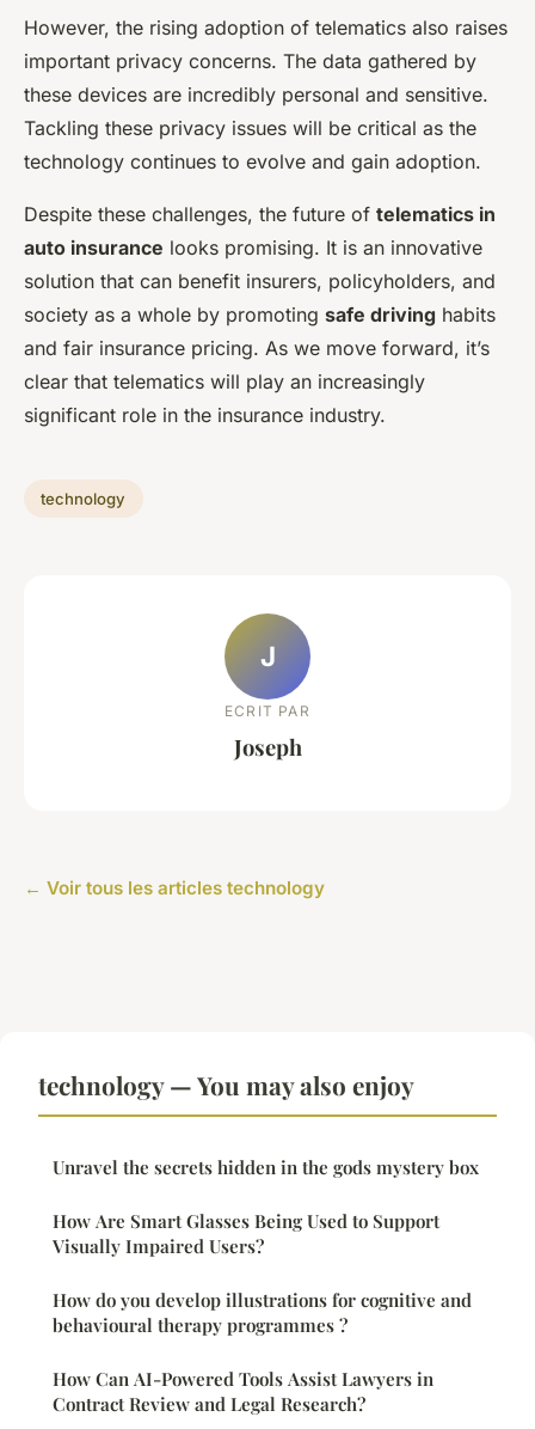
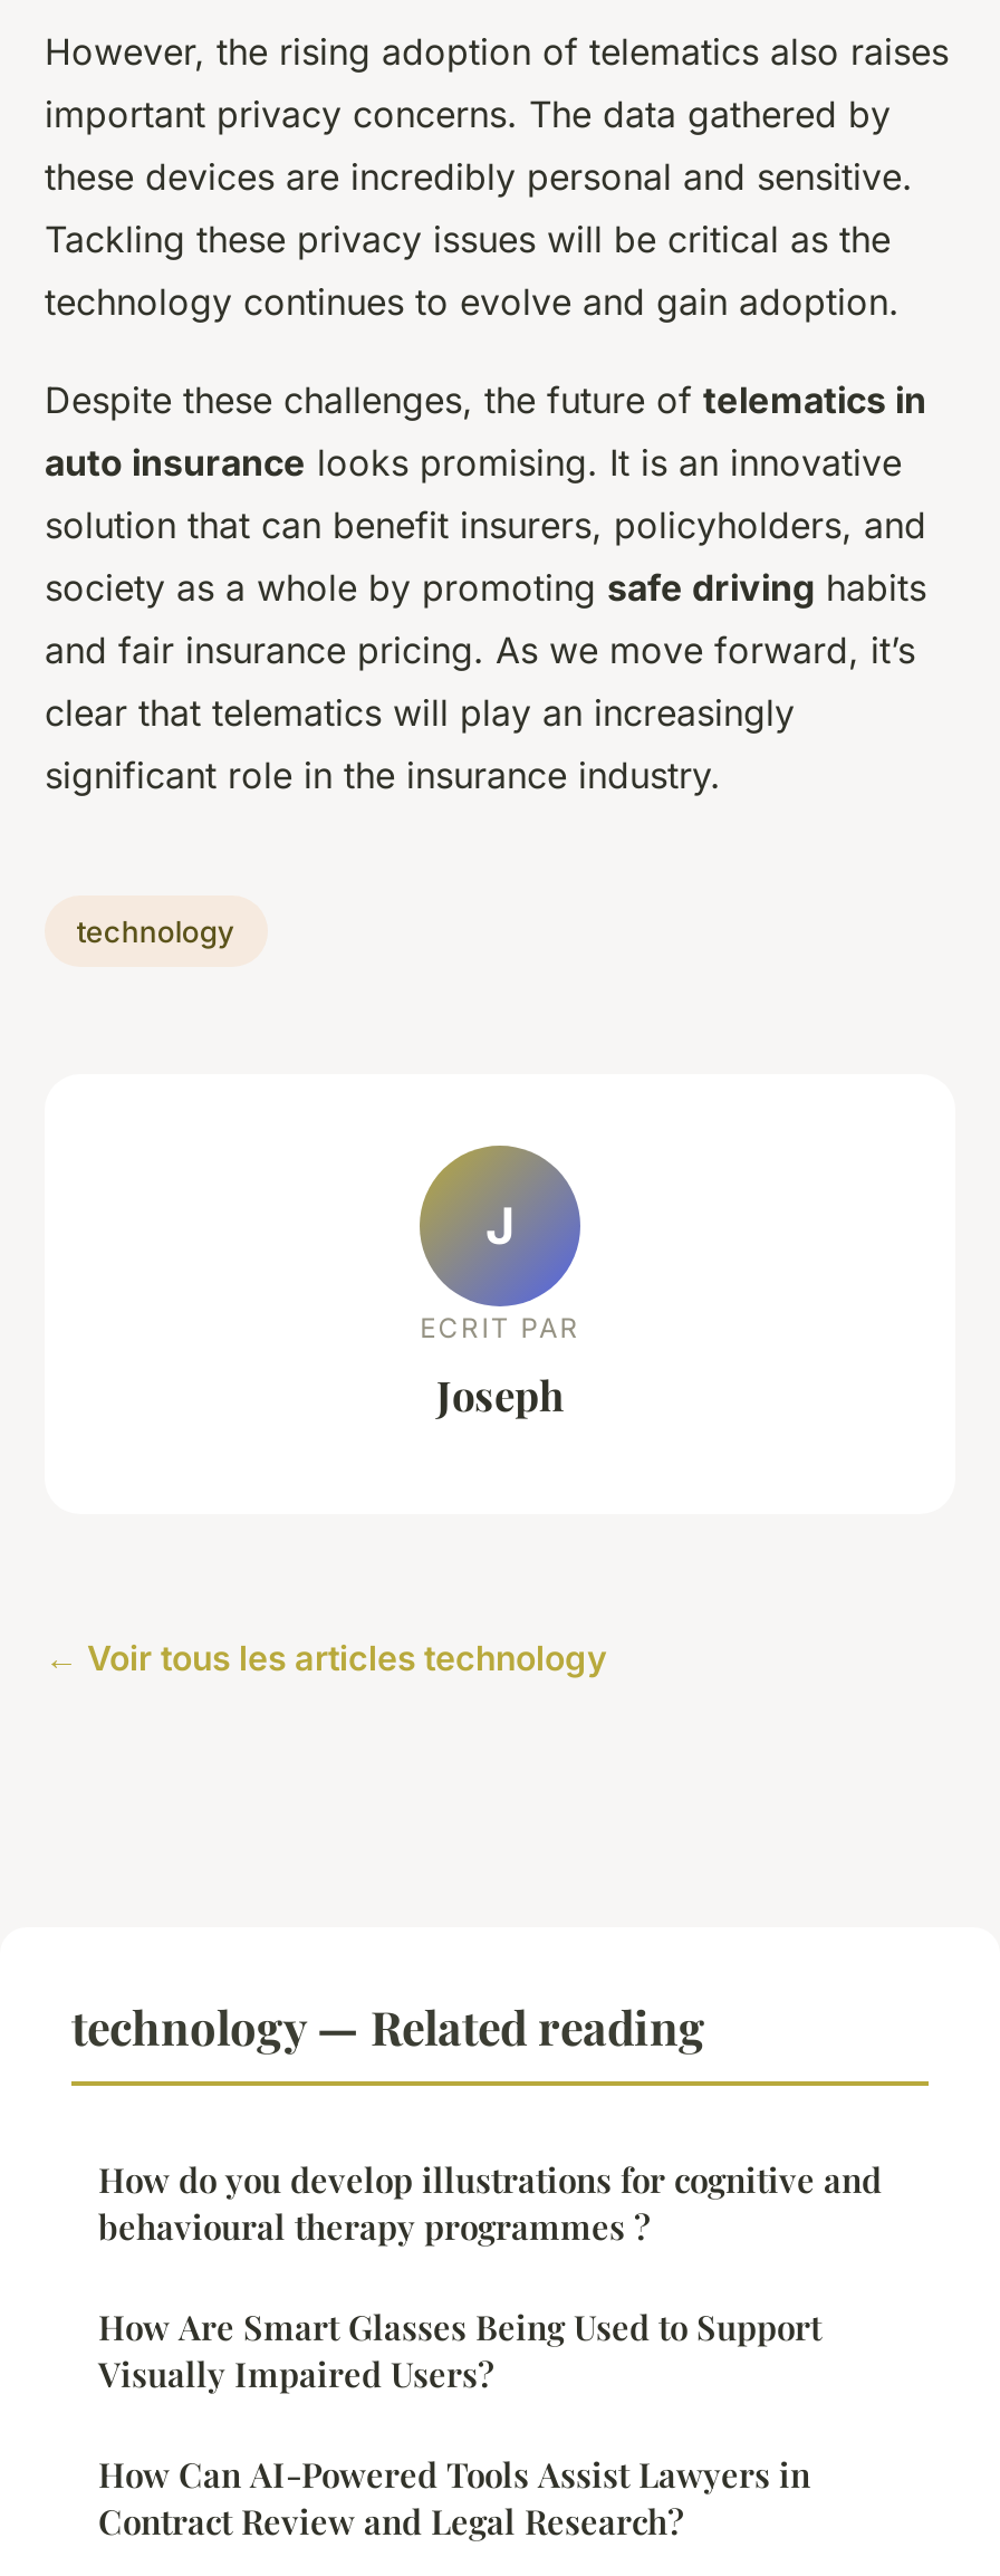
- technology — You may also enjoy
+ technology — Related reading

- Unravel the secrets hidden in the gods mystery box

moved down: How Are Smart Glasses Being Used to Support | Visually Impaired Users?

moved up: How do you develop illustrations for cognitive and | behavioural therapy programmes ?
